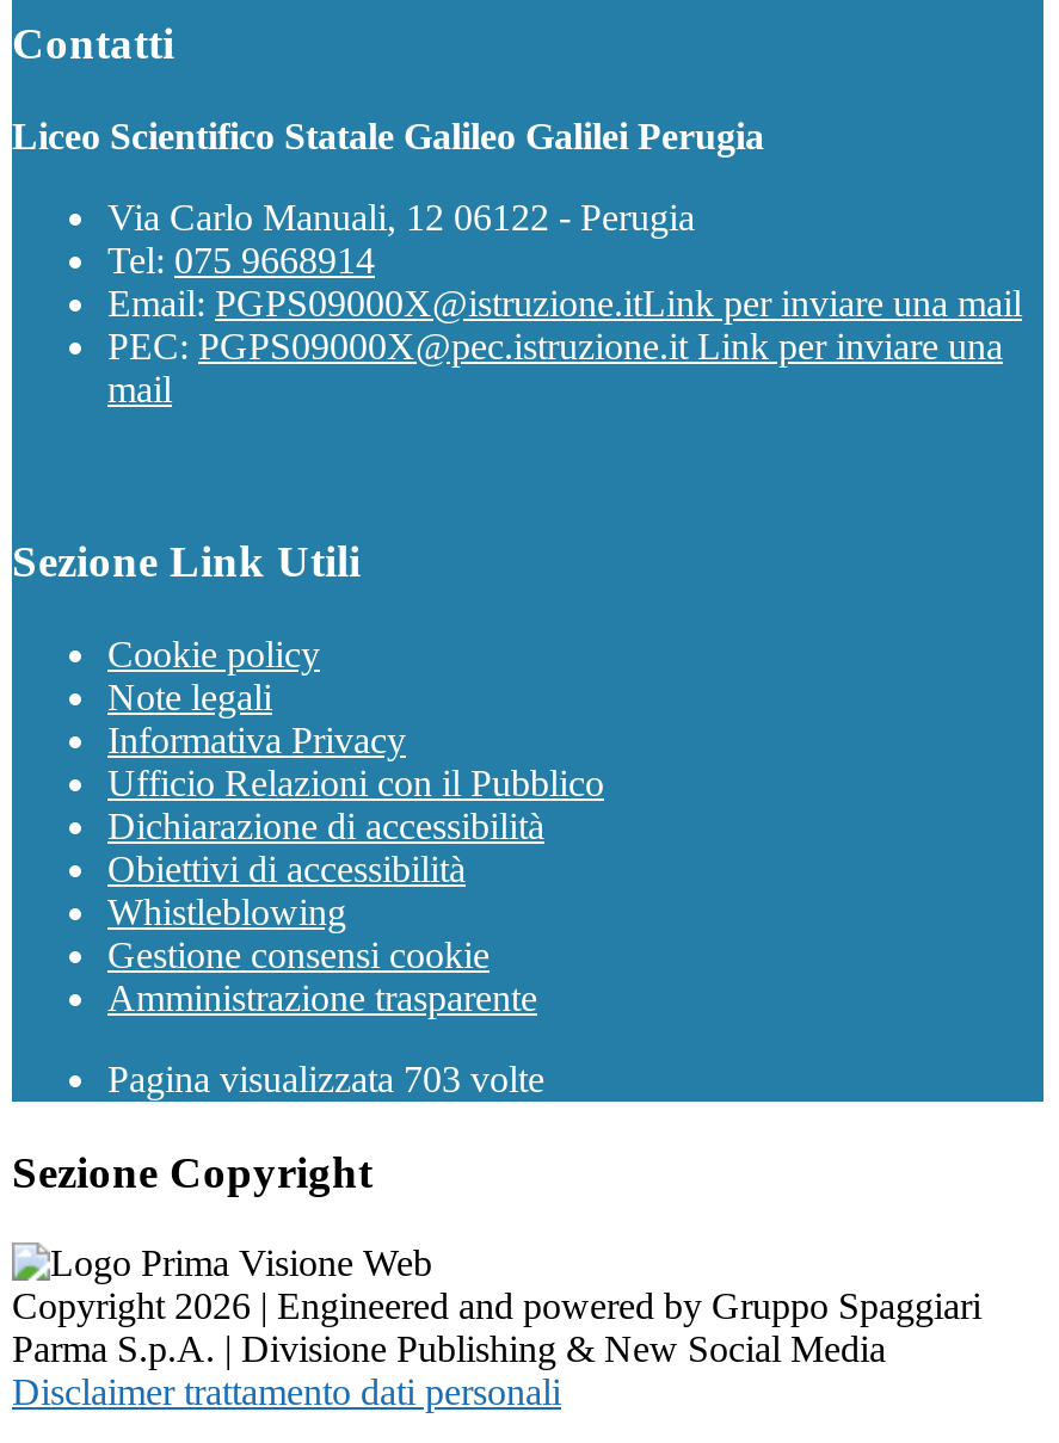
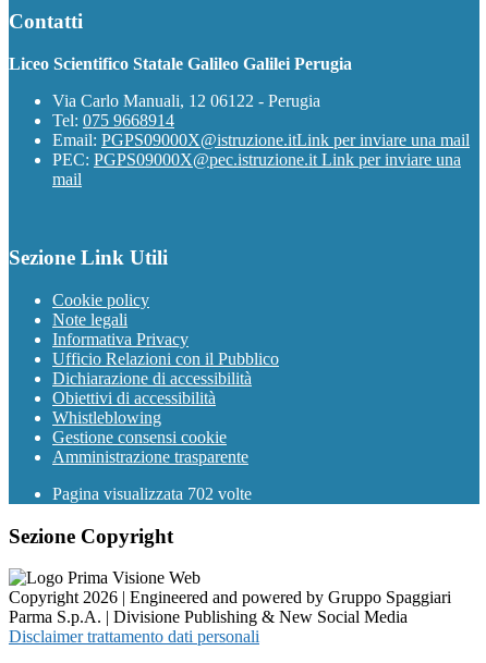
- Pagina visualizzata 703 volte
+ Pagina visualizzata 702 volte
